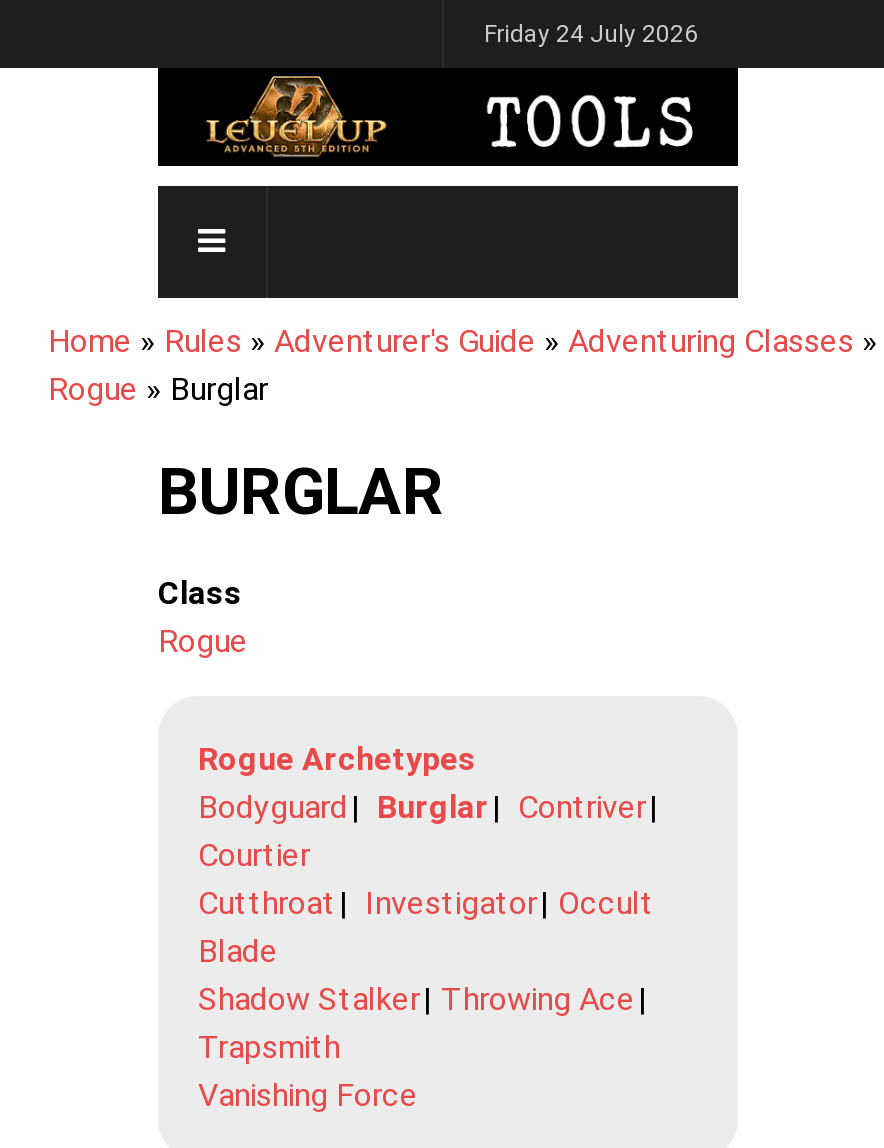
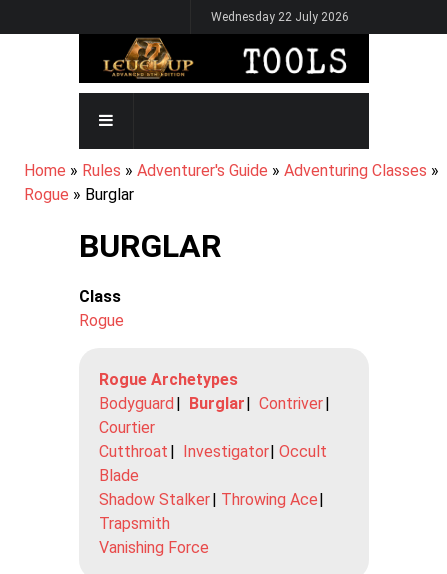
- Friday 24 July 2026
+ Wednesday 22 July 2026
